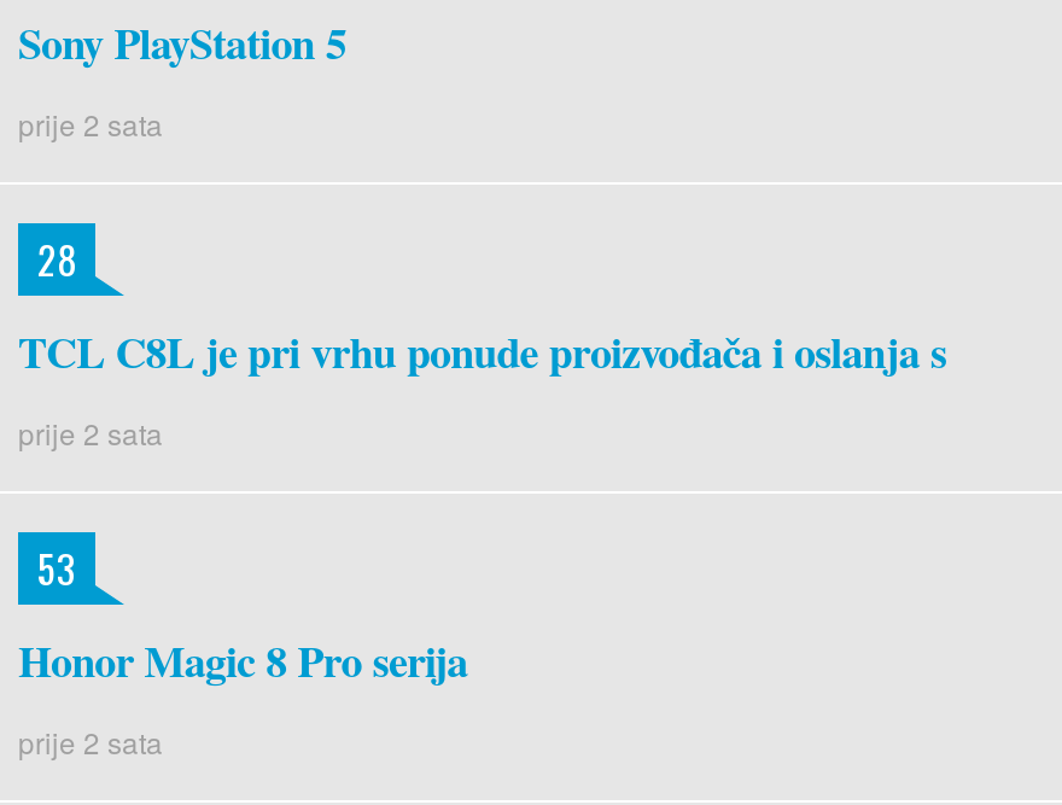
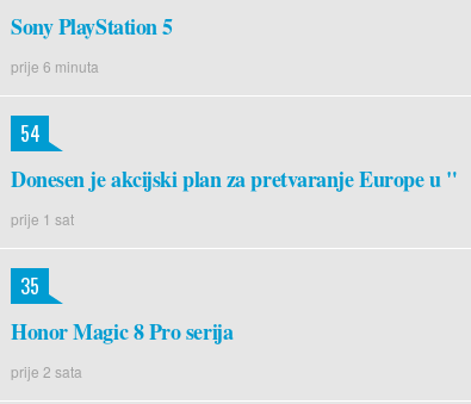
- prije 2 sata
+ prije 6 minuta

- 28
+ 54

- TCL C8L je pri vrhu ponude proizvođača i oslanja s
+ Donesen je akcijski plan za pretvaranje Europe u "

- prije 2 sata
+ prije 1 sat

- 53
+ 35
